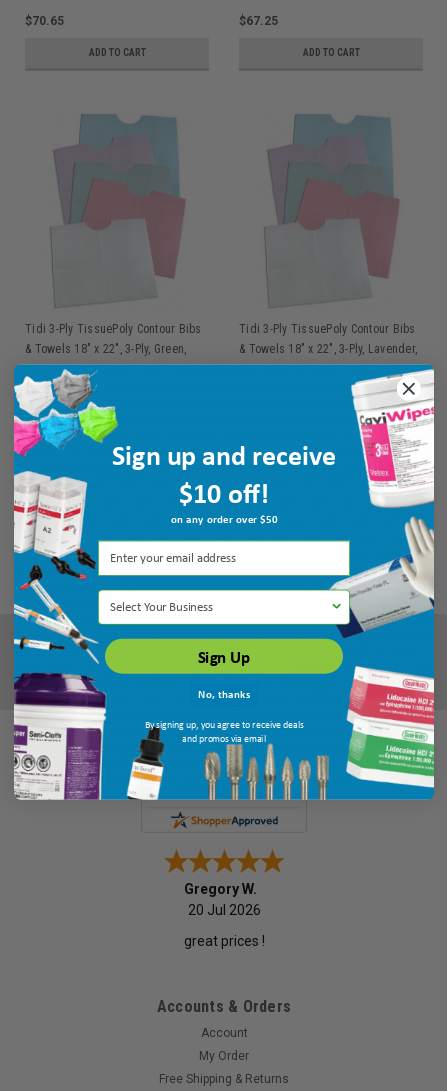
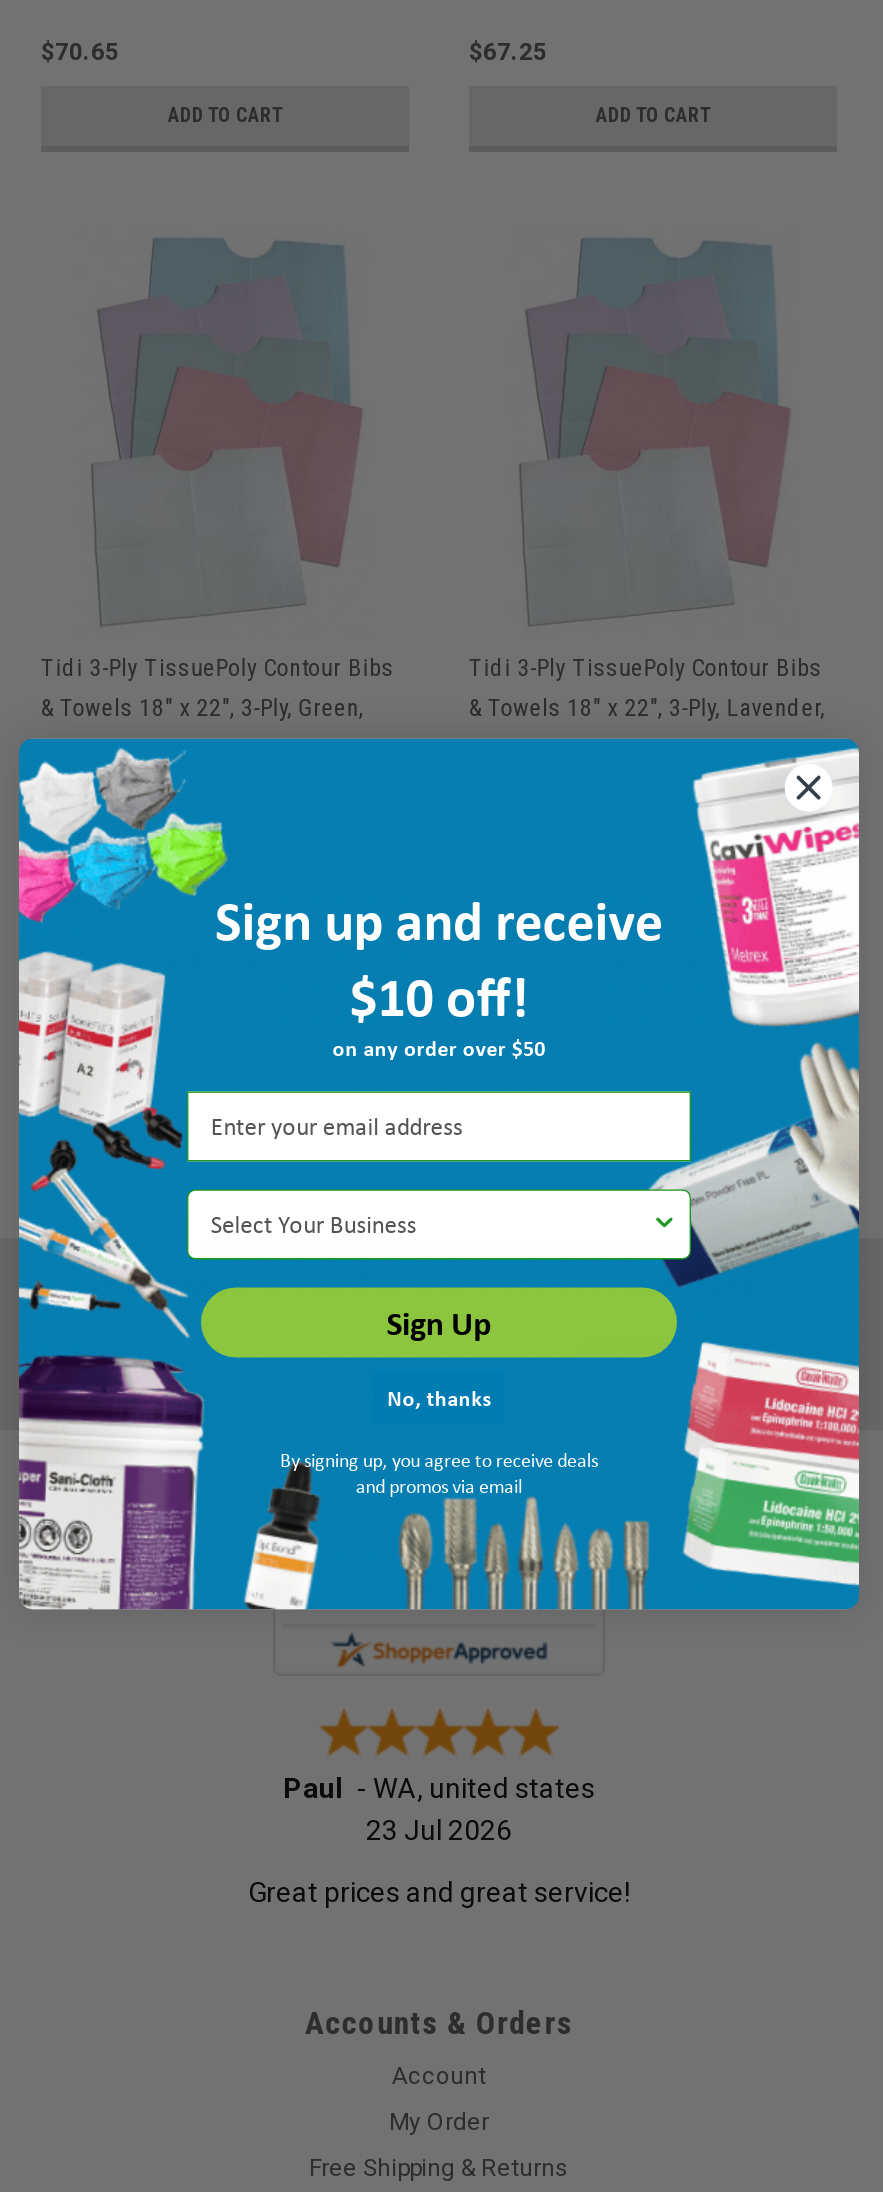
- Gregory W.
- 20 Jul 2026
+ Paul - WA, united states
+ 23 Jul 2026

- great prices !
+ Great prices and great service!
